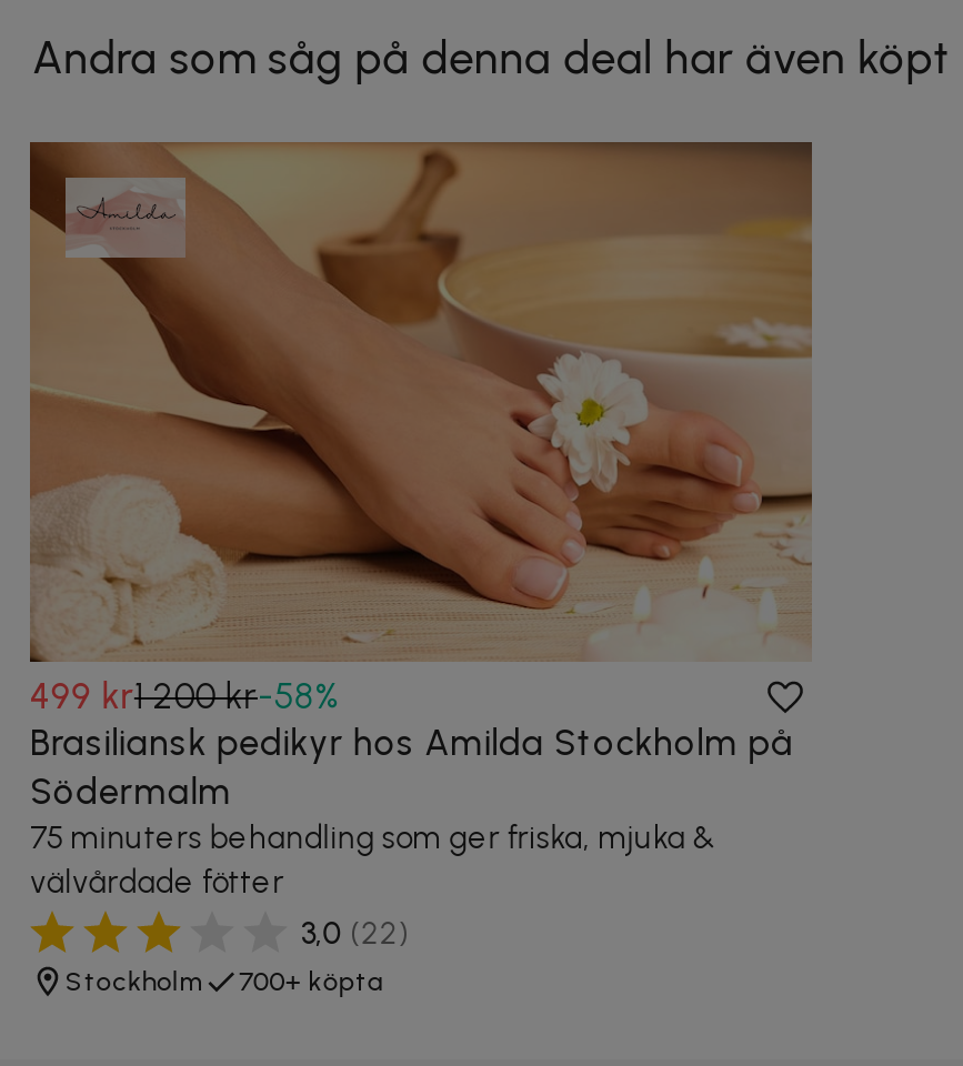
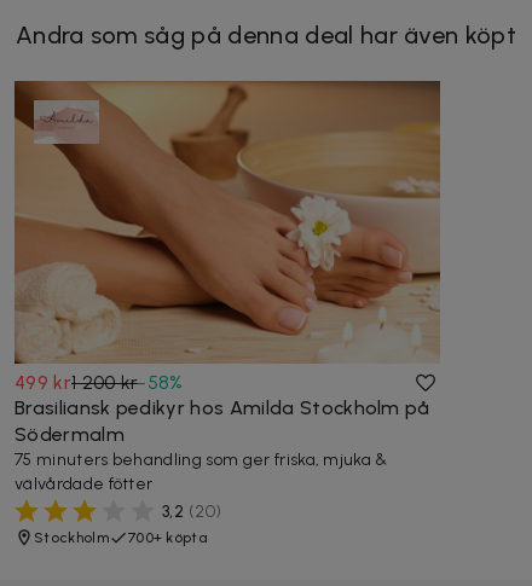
- 3,0 (22)
+ 3,2 (20)
